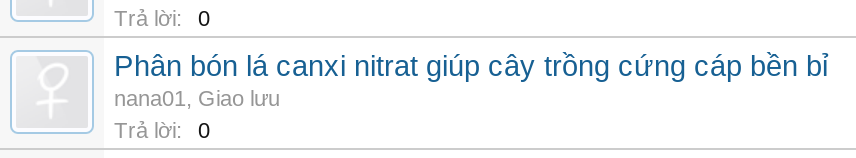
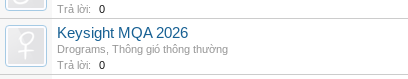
- Phân bón lá canxi nitrat giúp cây trồng cứng cáp bền bỉ
- nana01, Giao lưu
+ Keysight MQA 2026
+ Drograms, Thông gió thông thường
